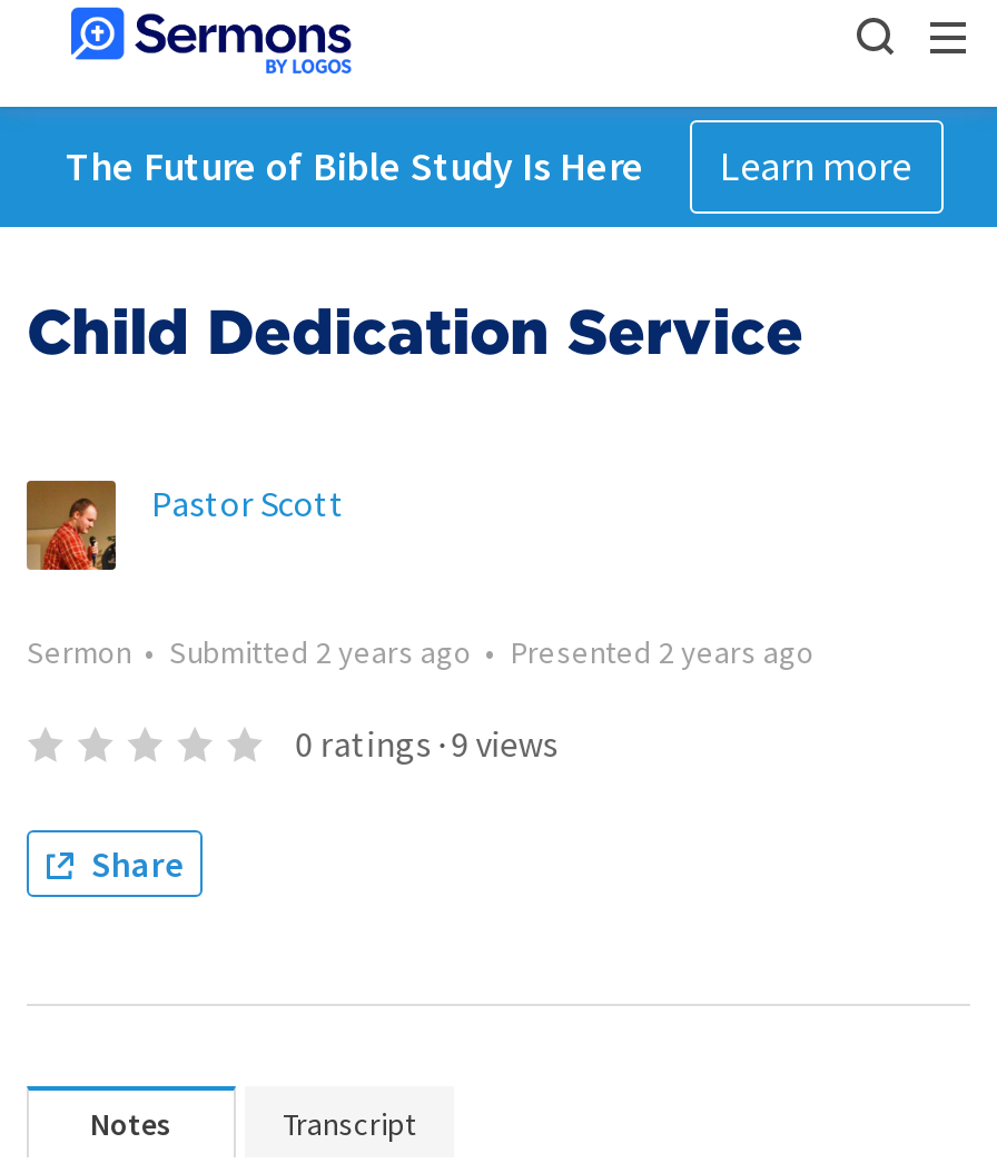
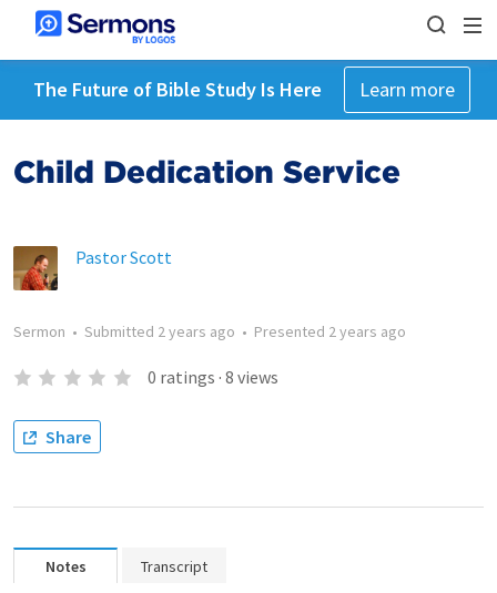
- 0 ratings · 9 views
+ 0 ratings · 8 views
